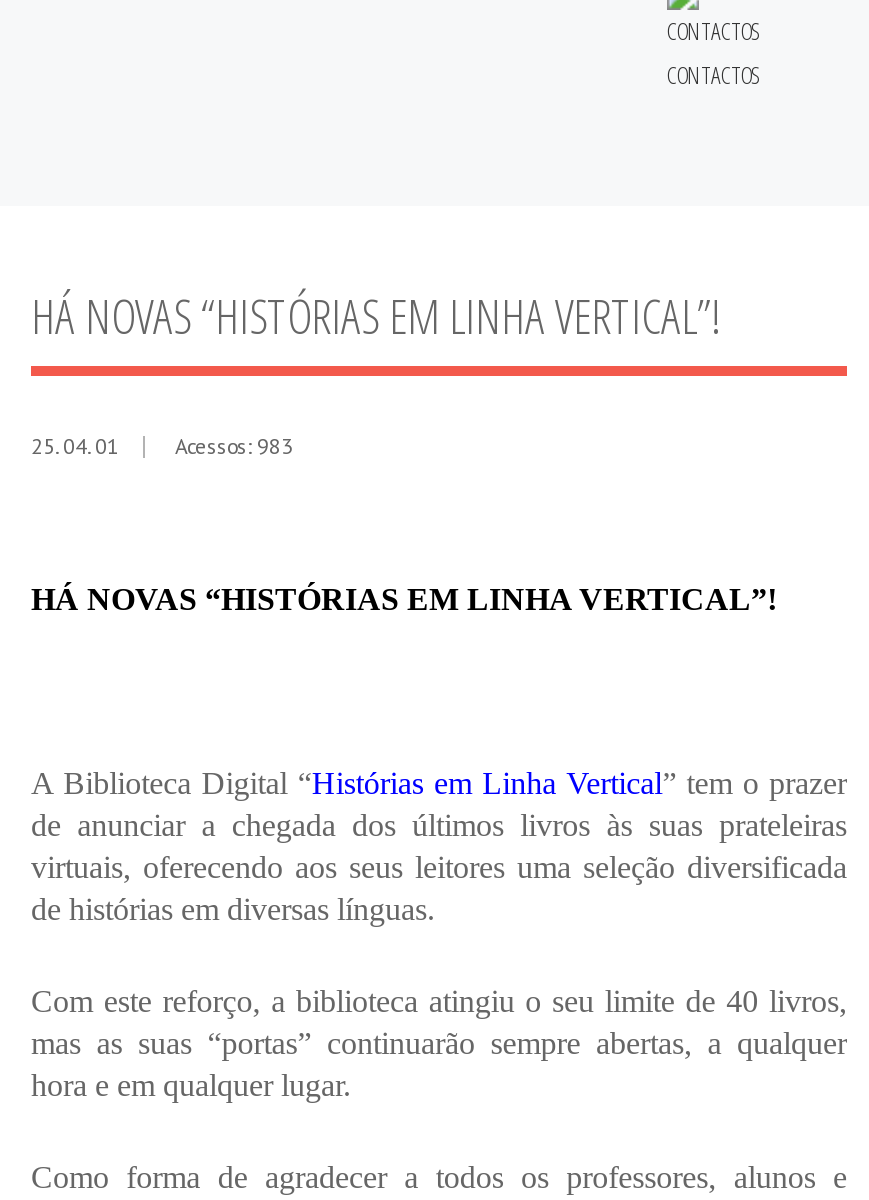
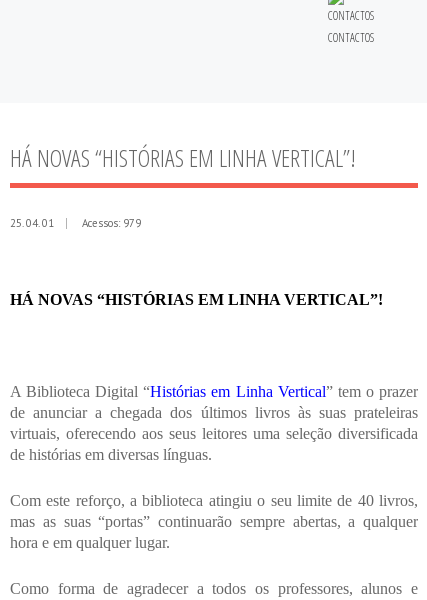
- 25. 04. 01 Acessos: 983
+ 25. 04. 01 Acessos: 979
